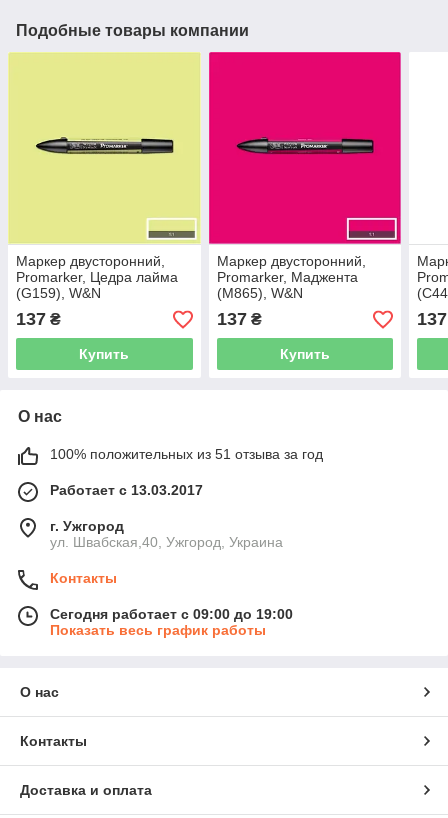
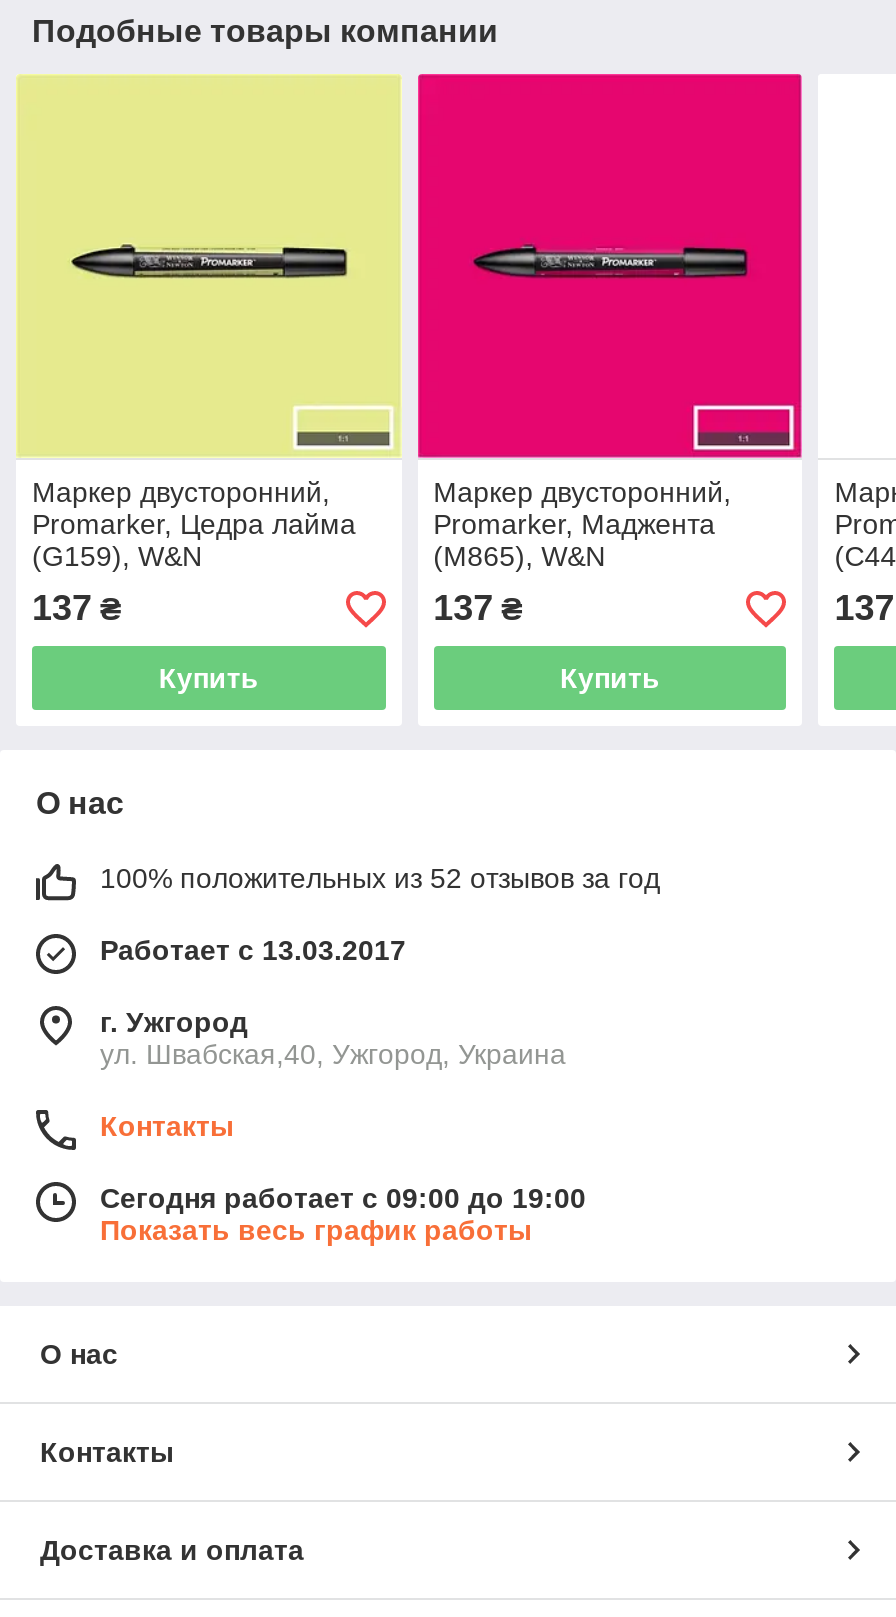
- 100% положительных из 51 отзыва за год
+ 100% положительных из 52 отзывов за год
